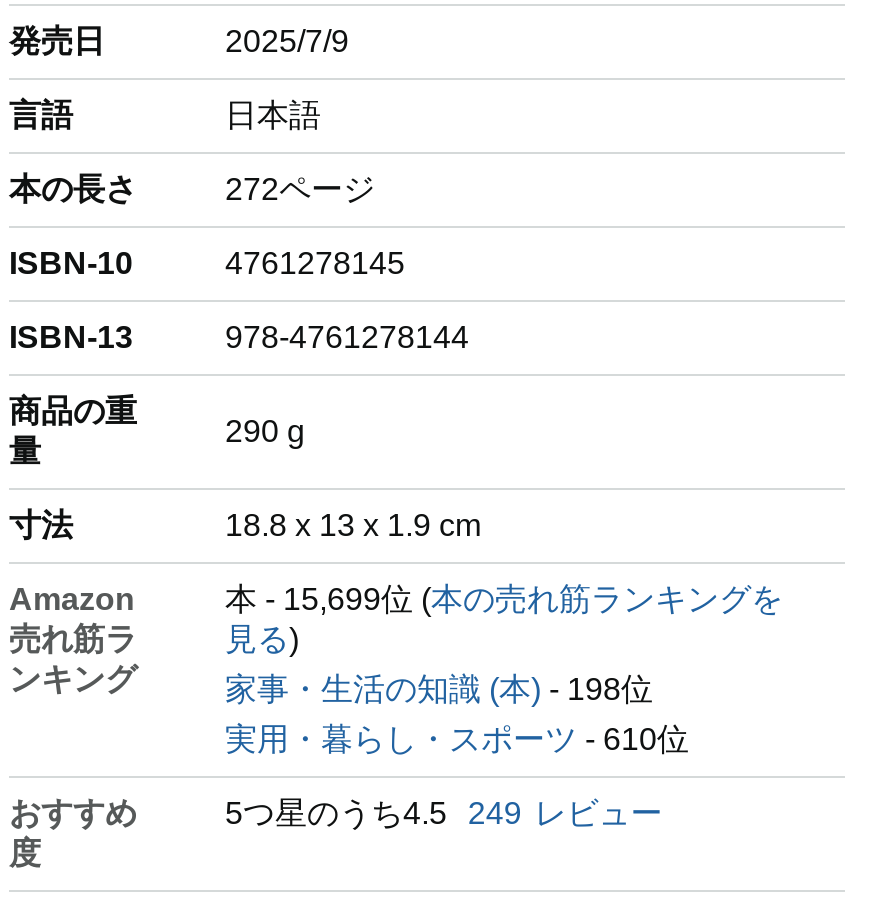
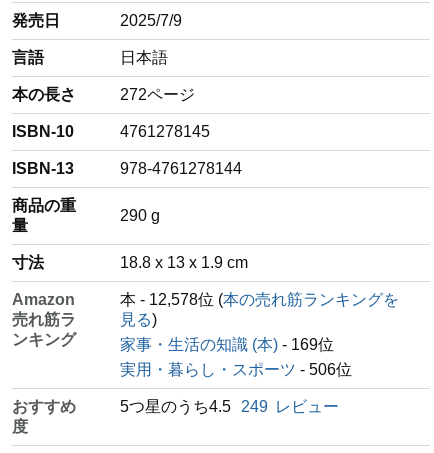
- 本 - 15,699位 (本の売れ筋ランキングを
+ 本 - 12,578位 (本の売れ筋ランキングを

- 家事・生活の知識 (本) - 198位
+ 家事・生活の知識 (本) - 169位

- 実用・暮らし・スポーツ- 610位
+ 実用・暮らし・スポーツ- 506位
